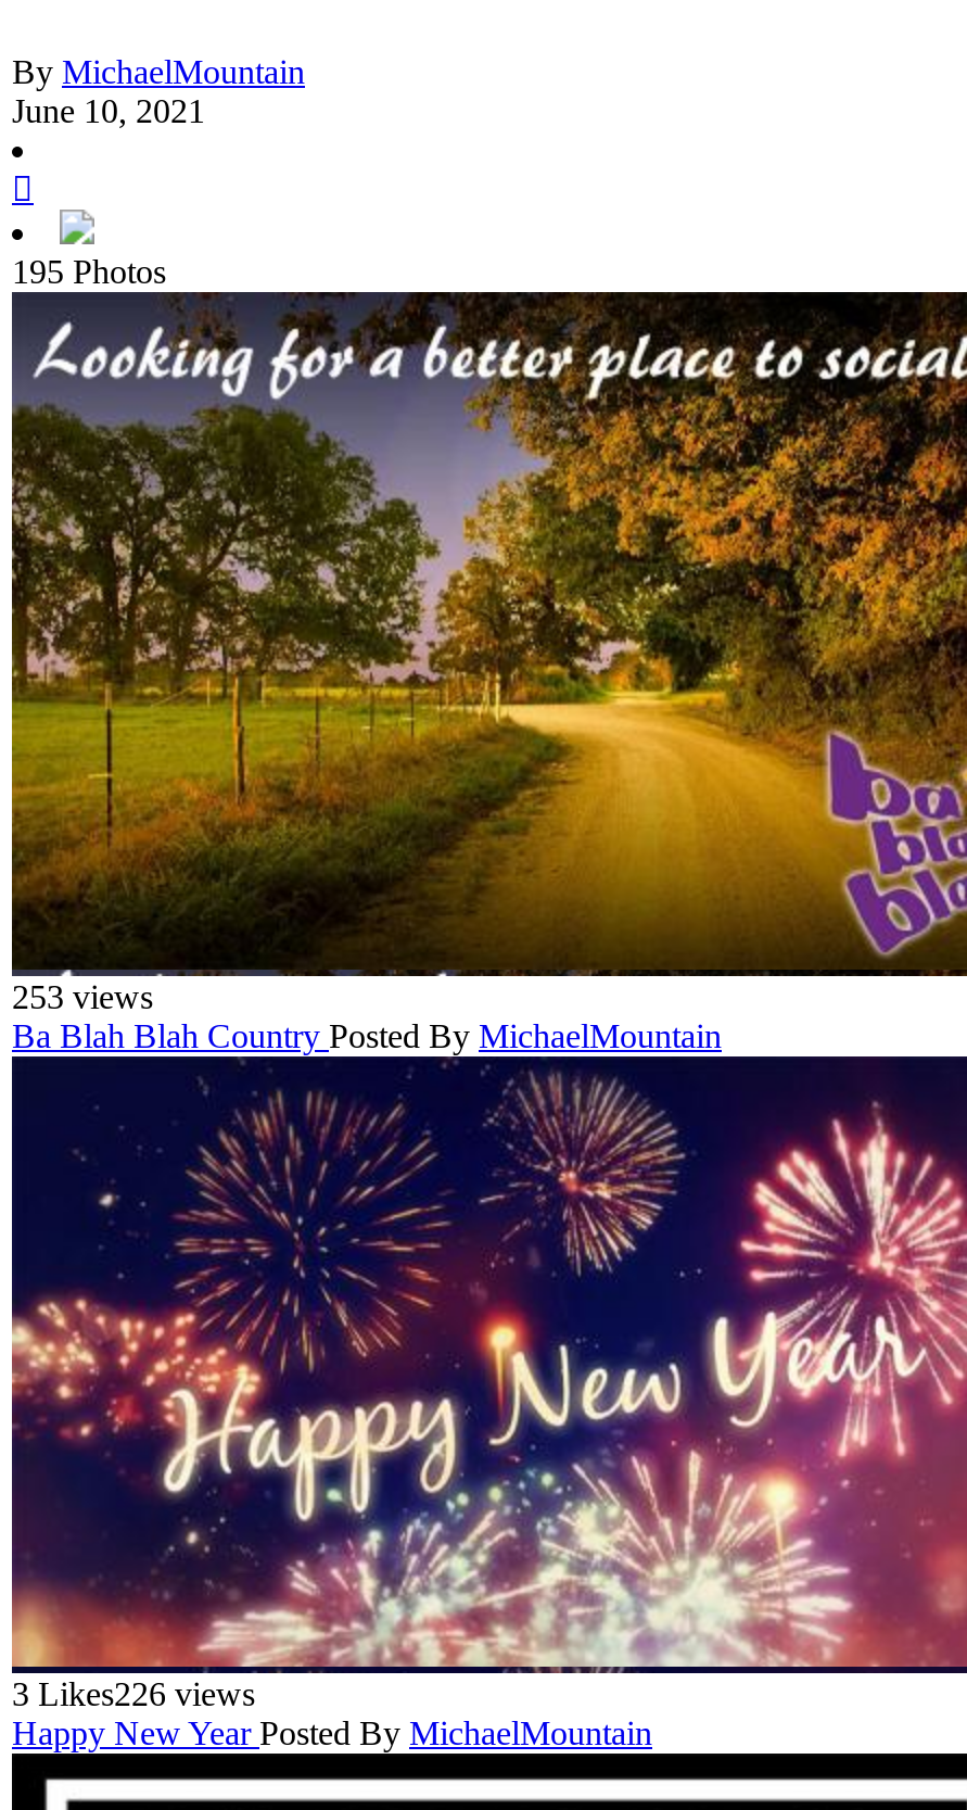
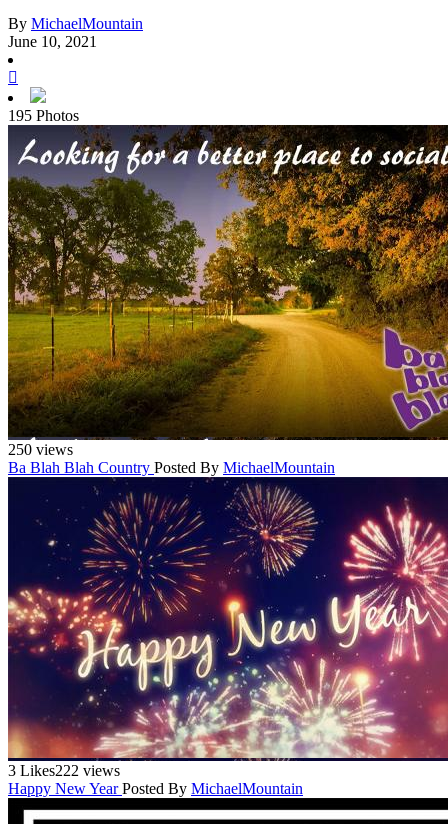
- 253 views
+ 250 views

- 3 Likes226 views
+ 3 Likes222 views
